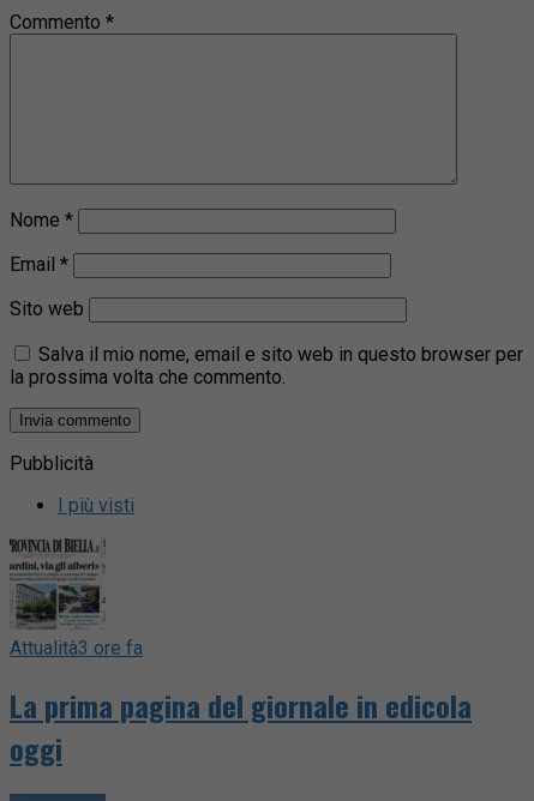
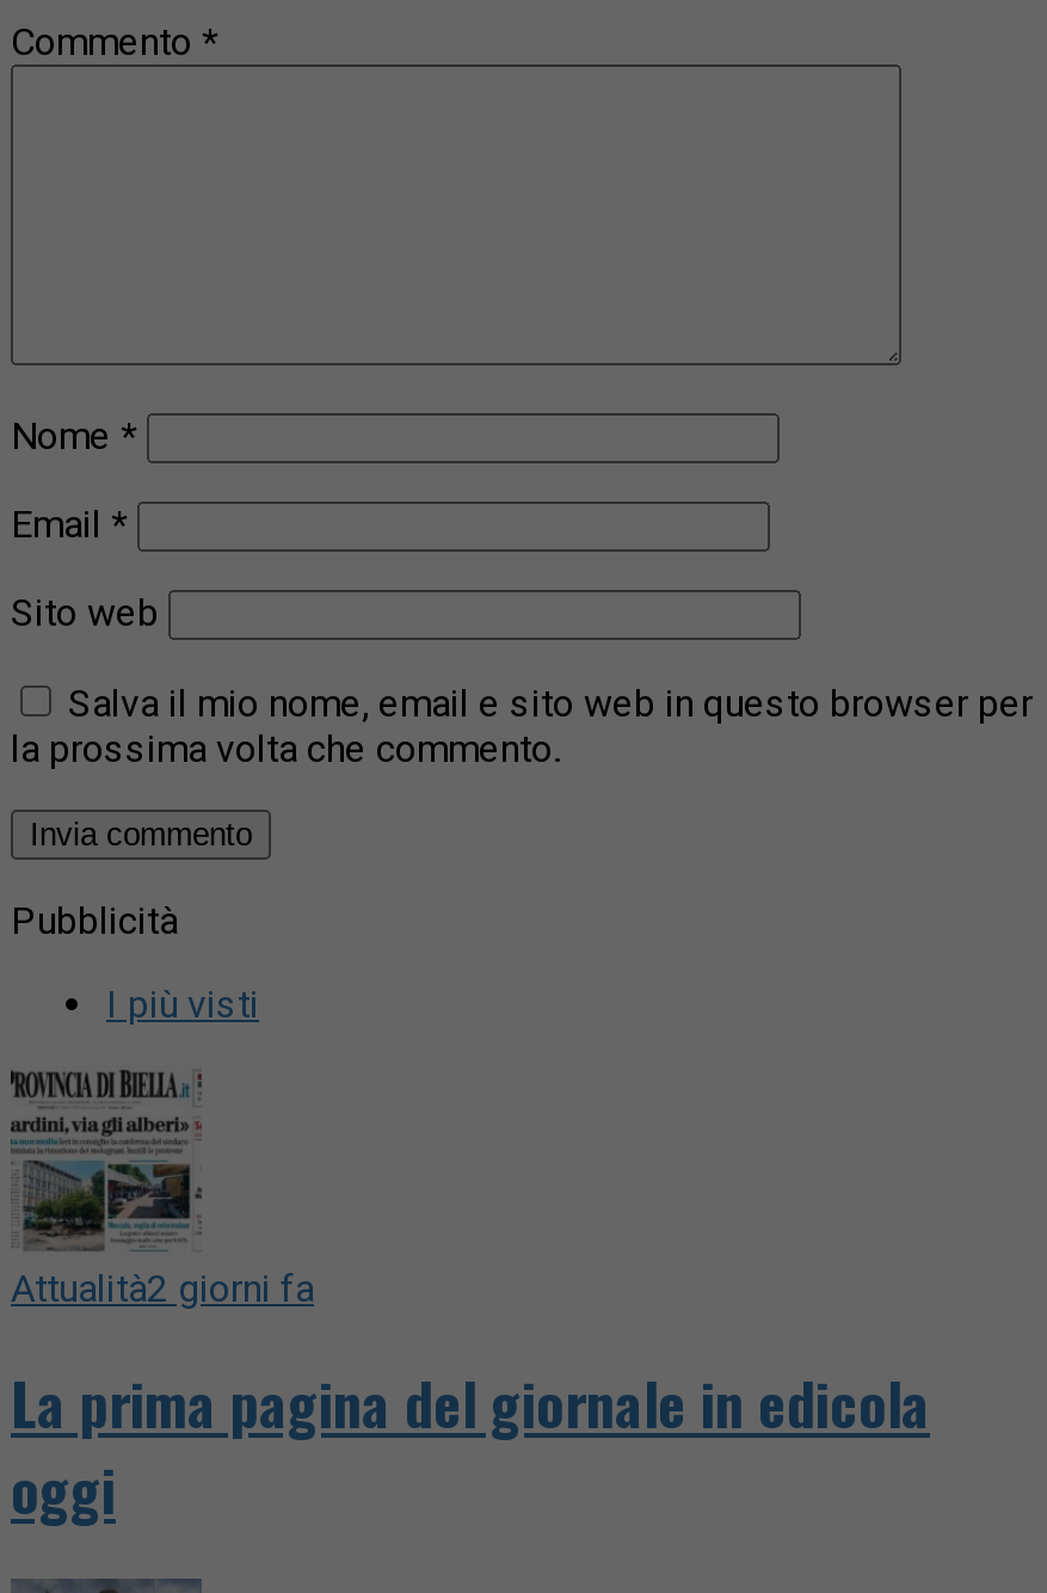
- Attualità3 ore fa
+ Attualità2 giorni fa
